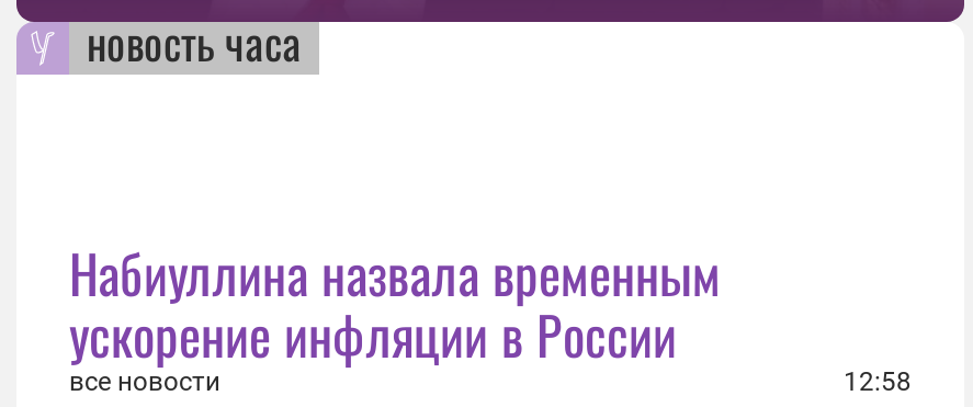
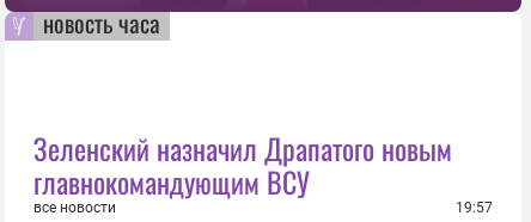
- Набиуллина назвала временным
- ускорение инфляции в России
+ Зеленский назначил Драпатого новым
+ главнокомандующим ВСУ

- 12:58
+ 19:57
